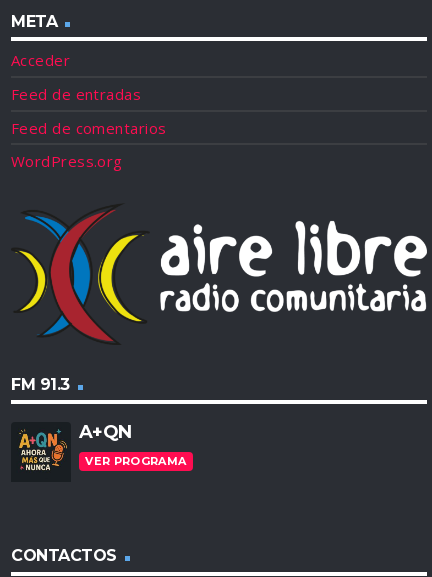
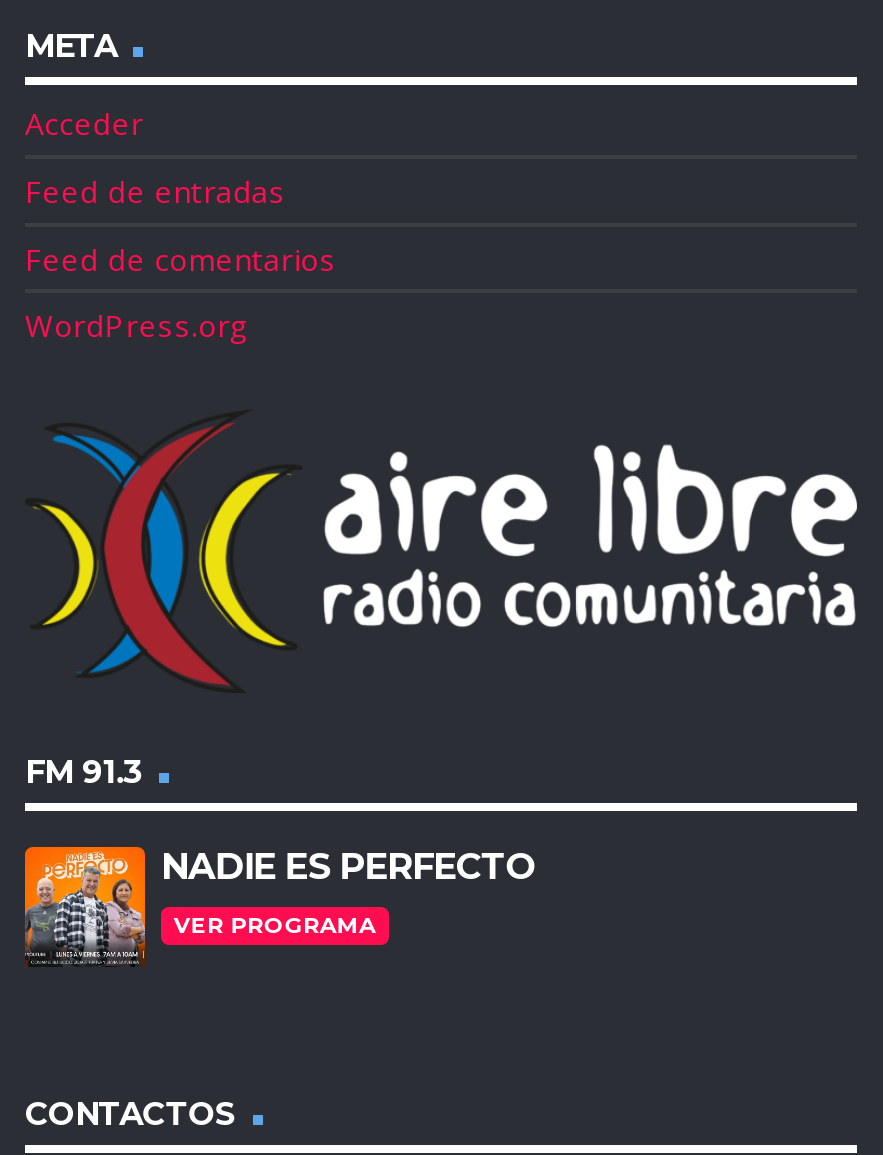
- [image]
- A+QN
+ [image]
+ NADIE ES PERFECTO
